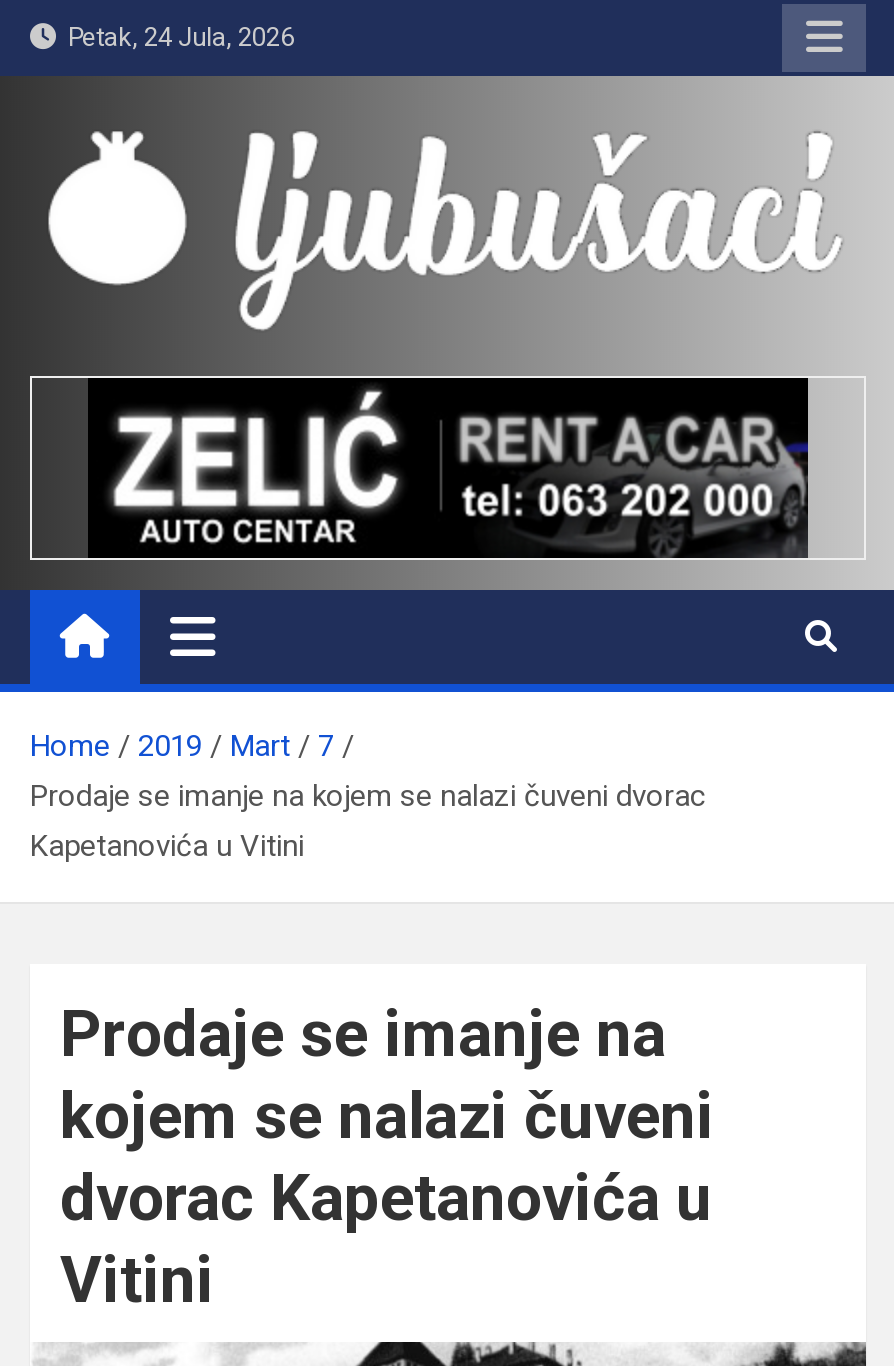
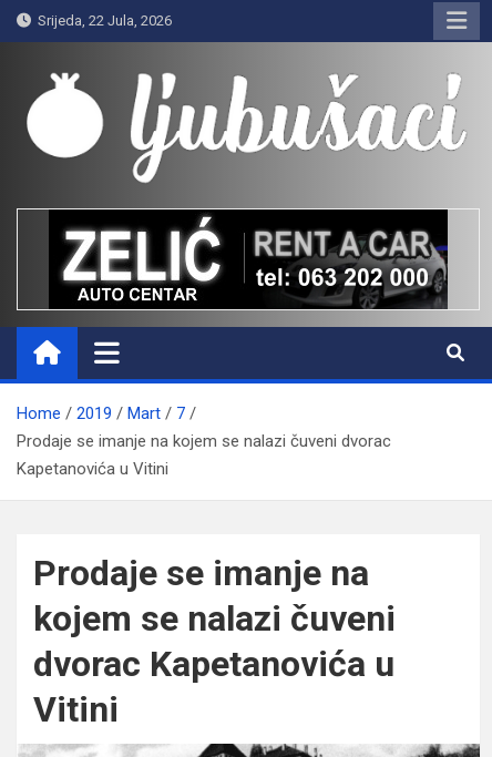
- Petak, 24 Jula, 2026
+ Srijeda, 22 Jula, 2026
